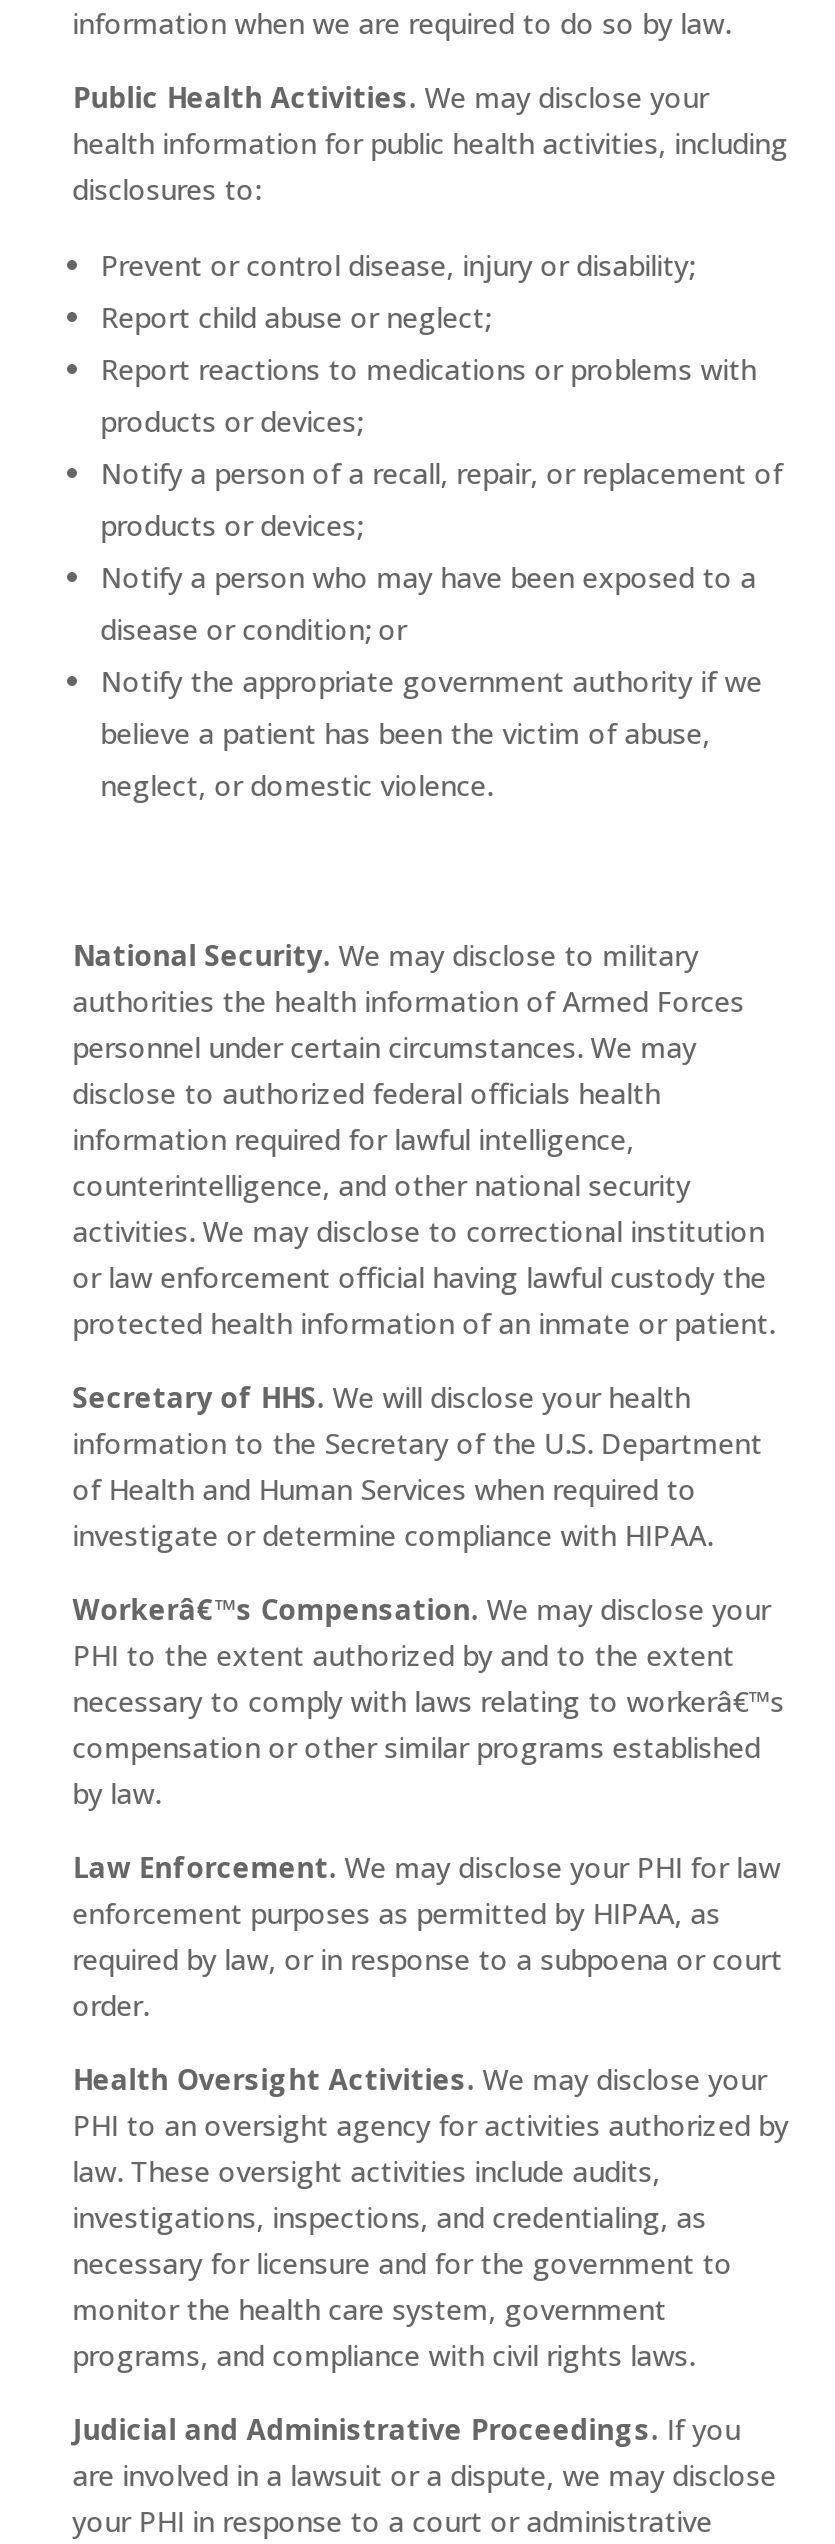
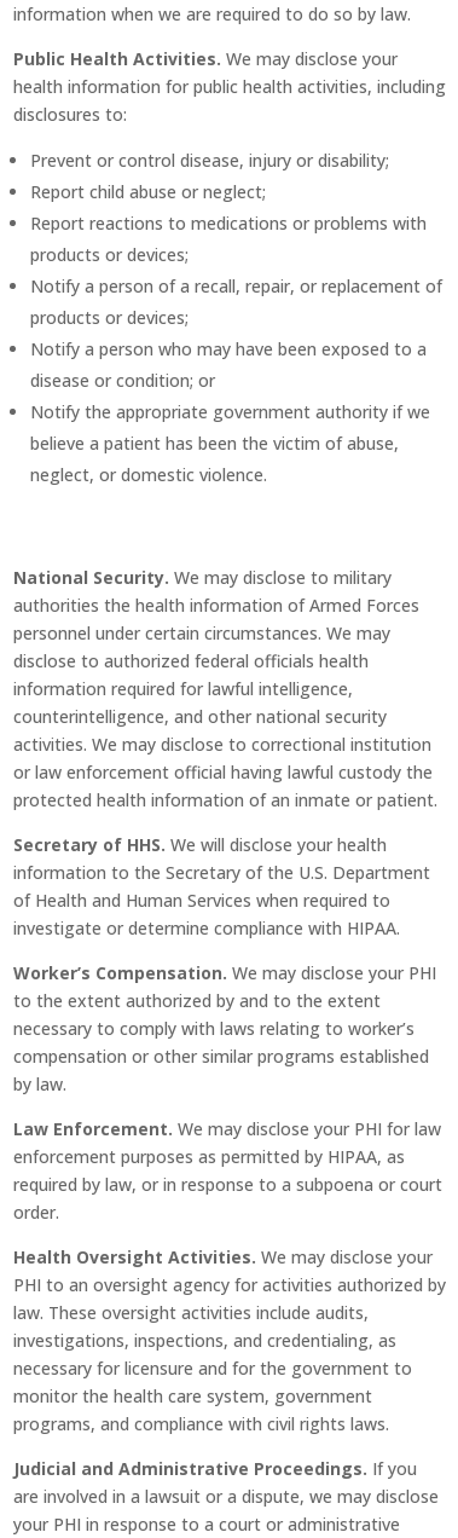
- Workerâ€™s Compensation. We may disclose your
- PHI to the extent authorized by and to the extent
- necessary to comply with laws relating to workerâ€™s
+ Worker’s Compensation. We may disclose your PHI
+ to the extent authorized by and to the extent
+ necessary to comply with laws relating to worker’s
